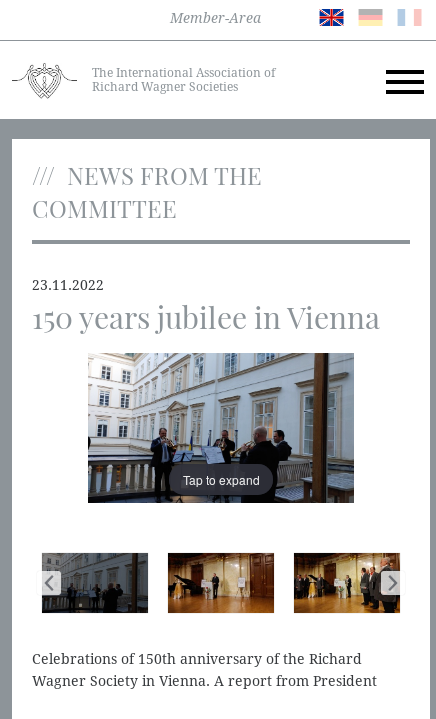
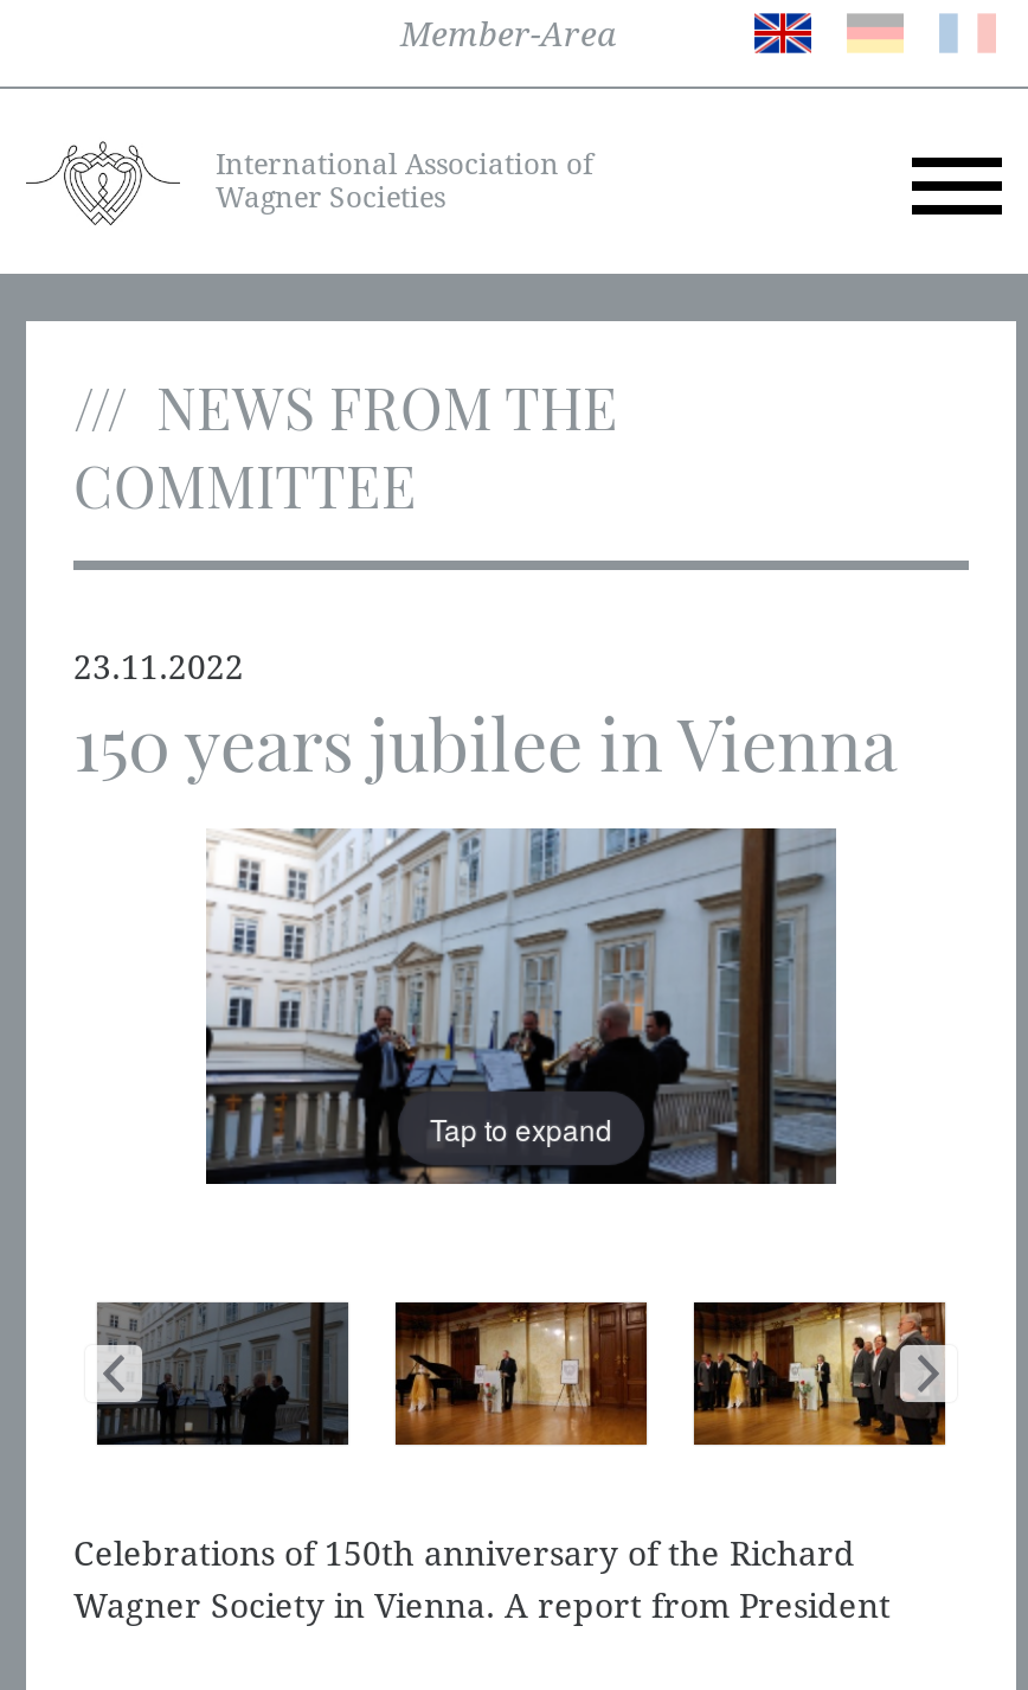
- The International Association of
- Richard Wagner Societies
+ International Association of
+ Wagner Societies
